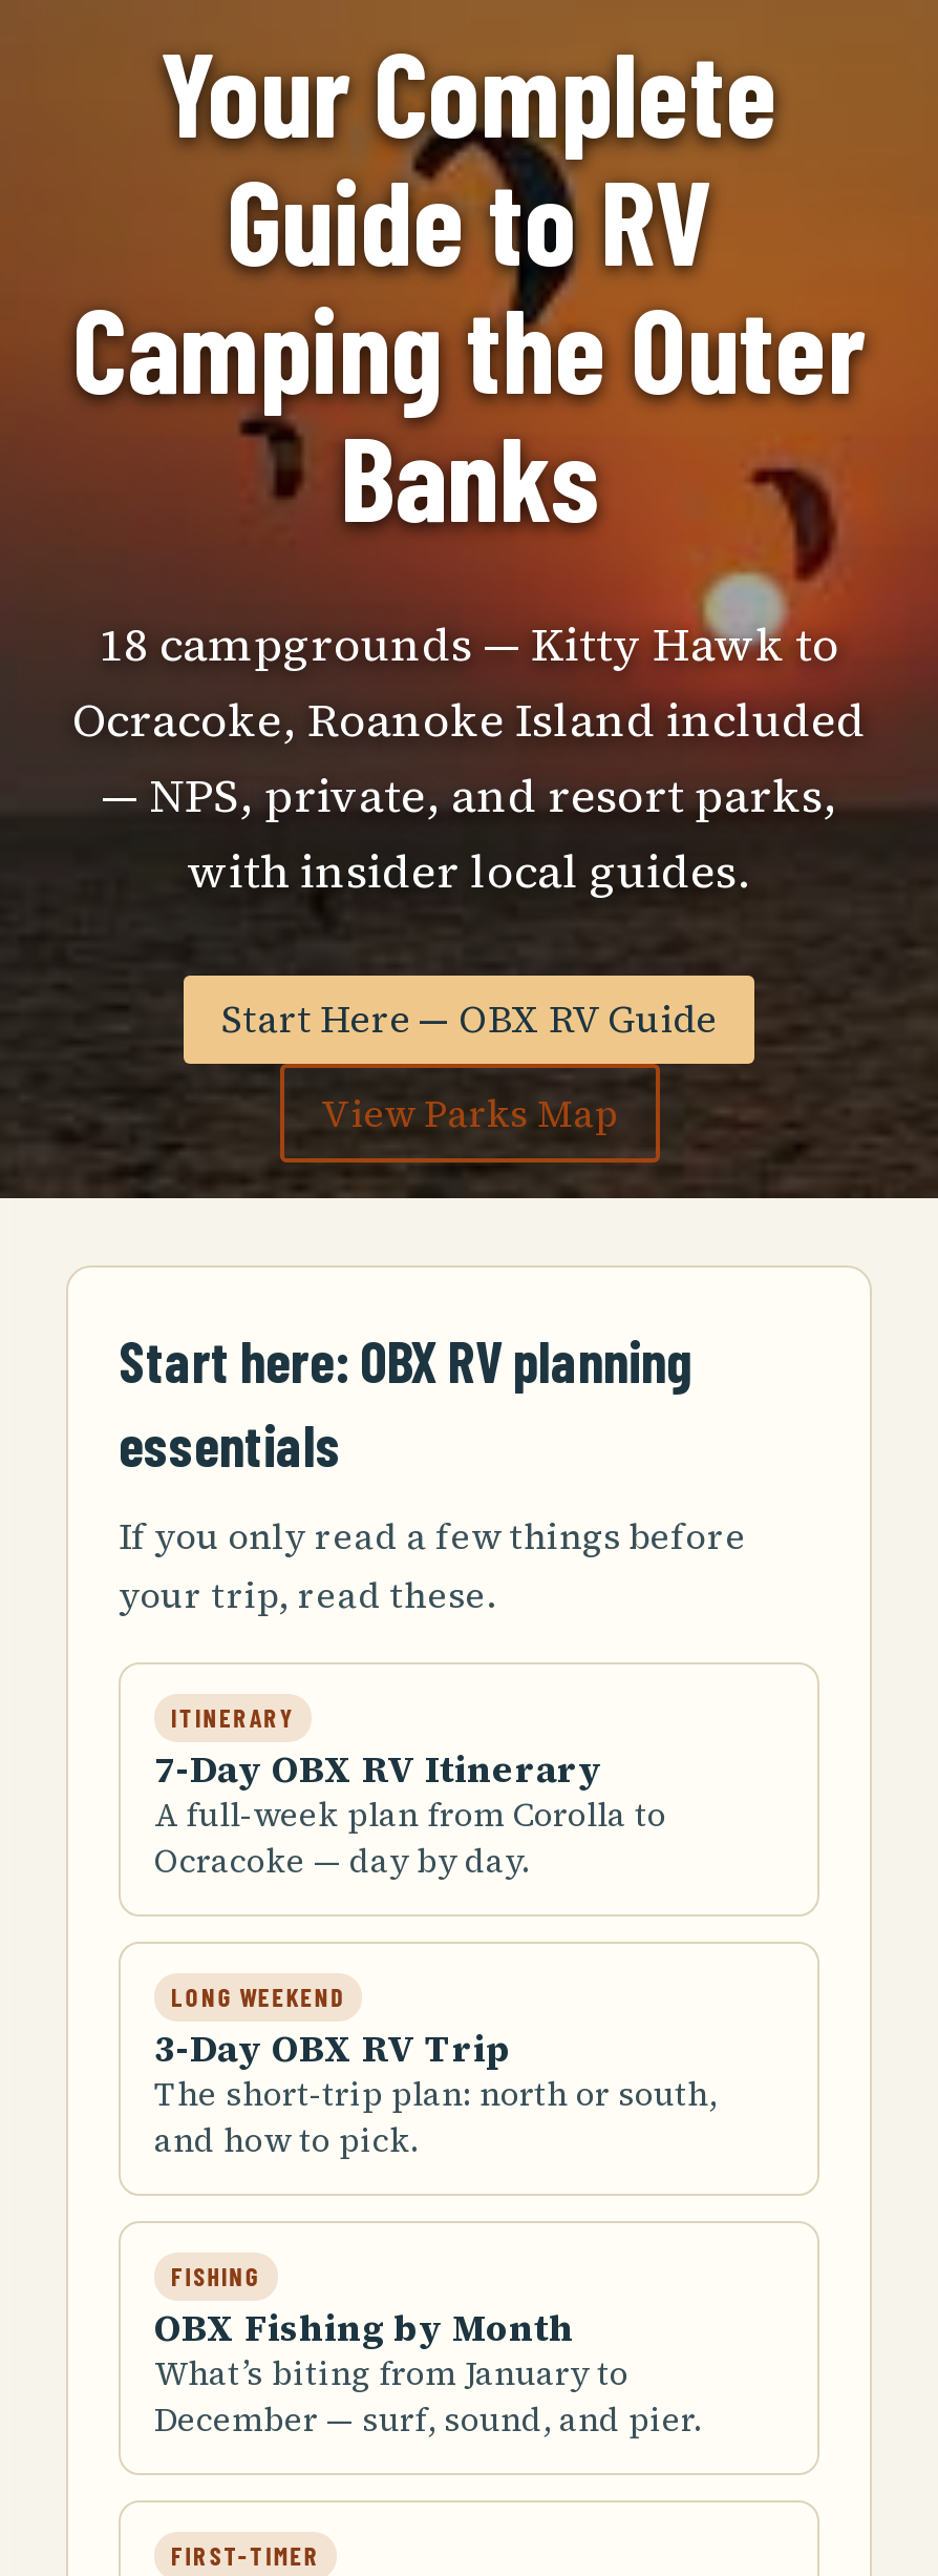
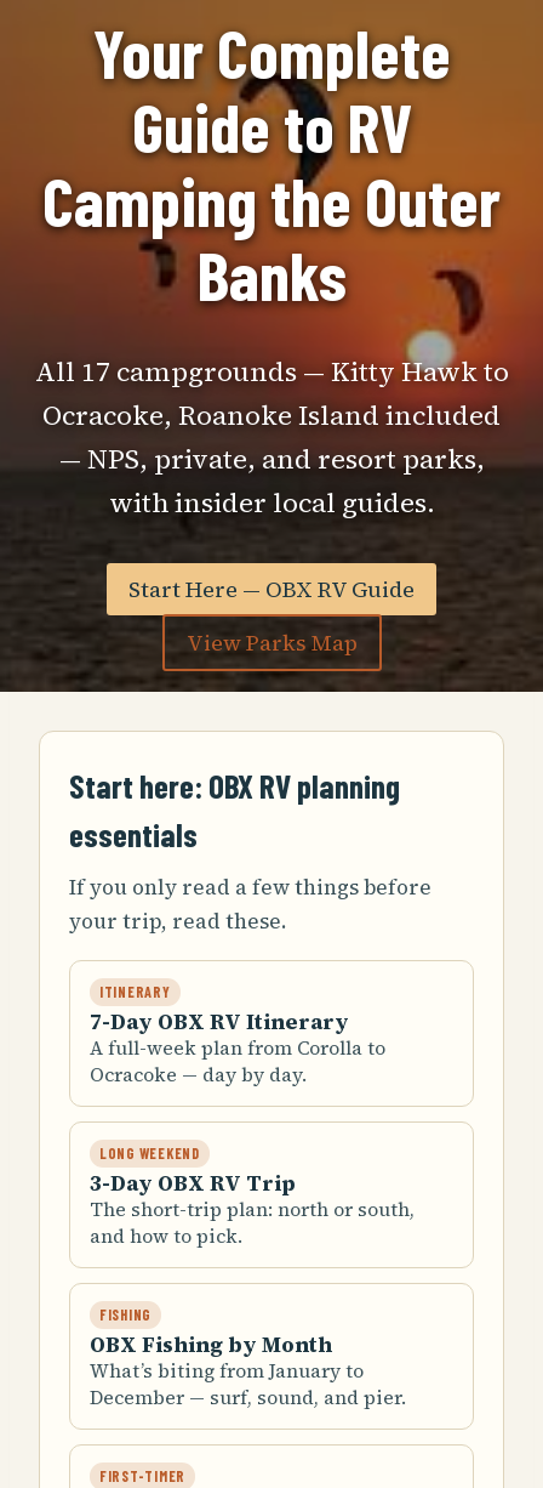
- 18 campgrounds — Kitty Hawk to
+ All 17 campgrounds — Kitty Hawk to
